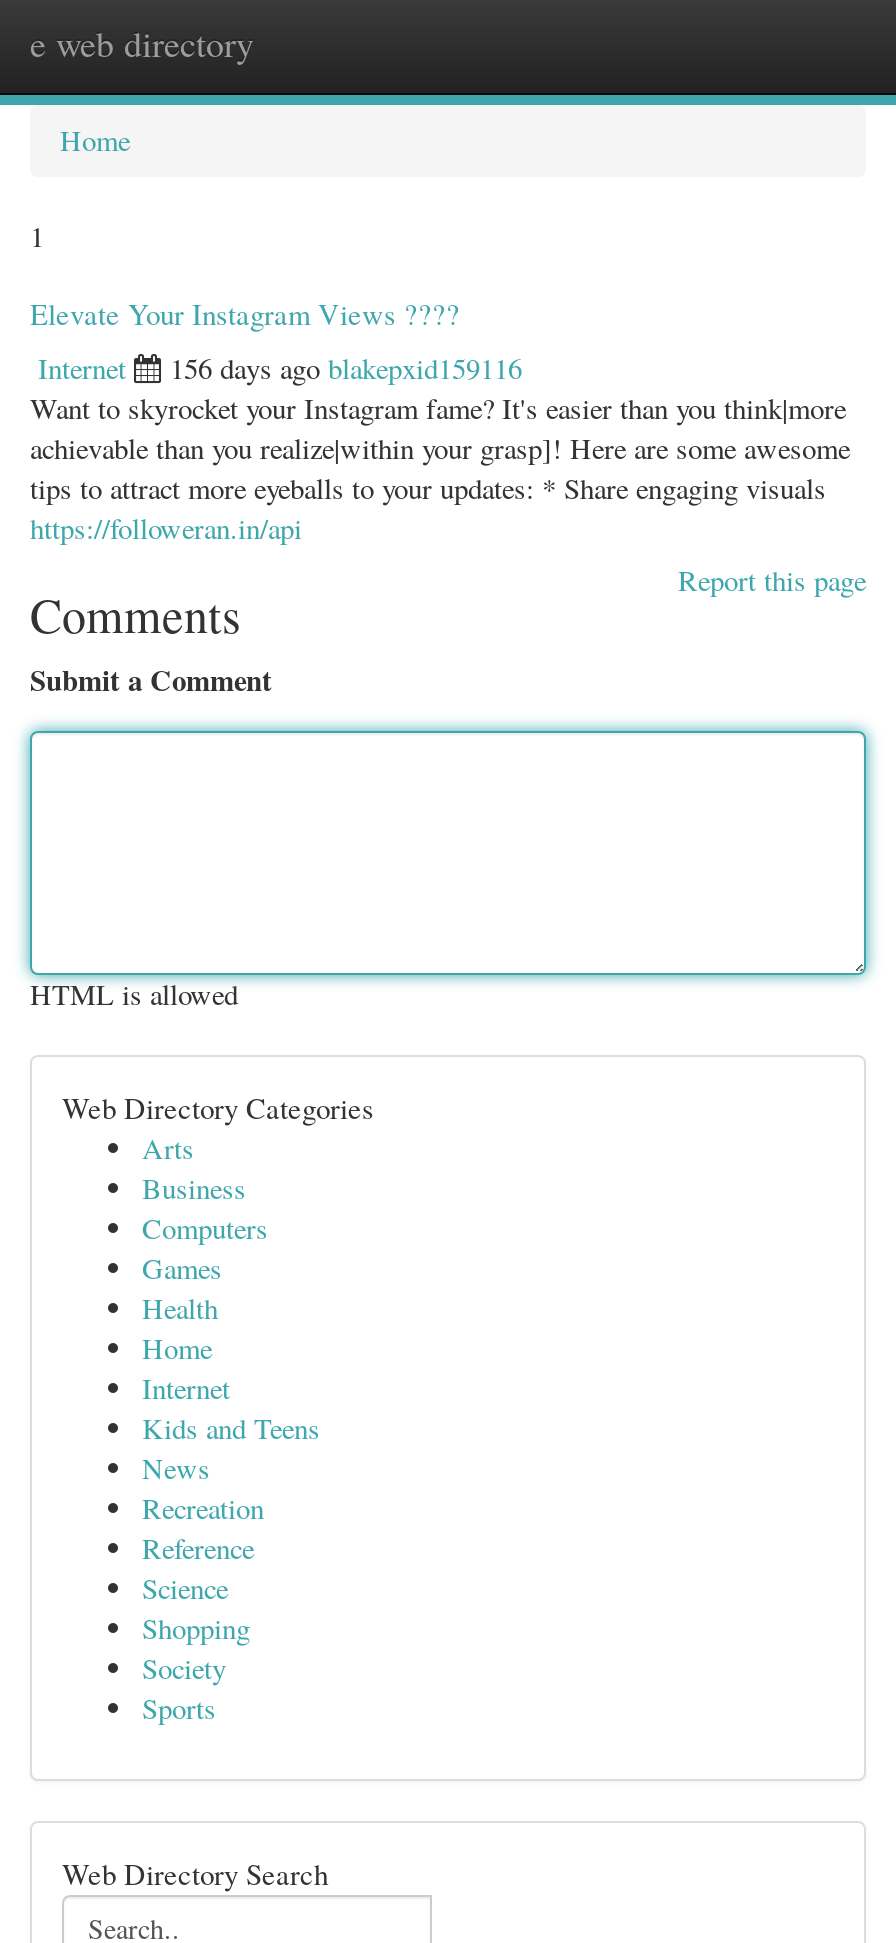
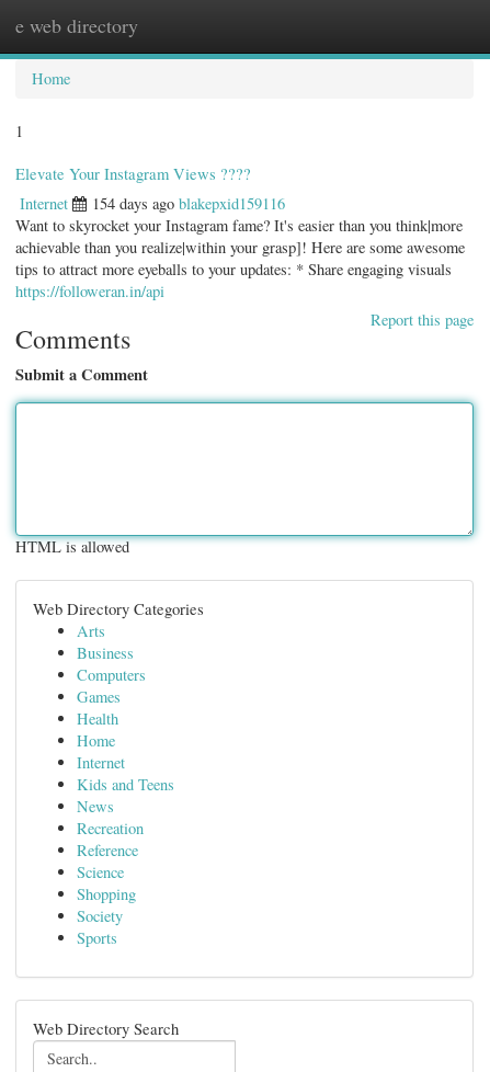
- 156 days ago blakepxid159116
+ 154 days ago blakepxid159116
